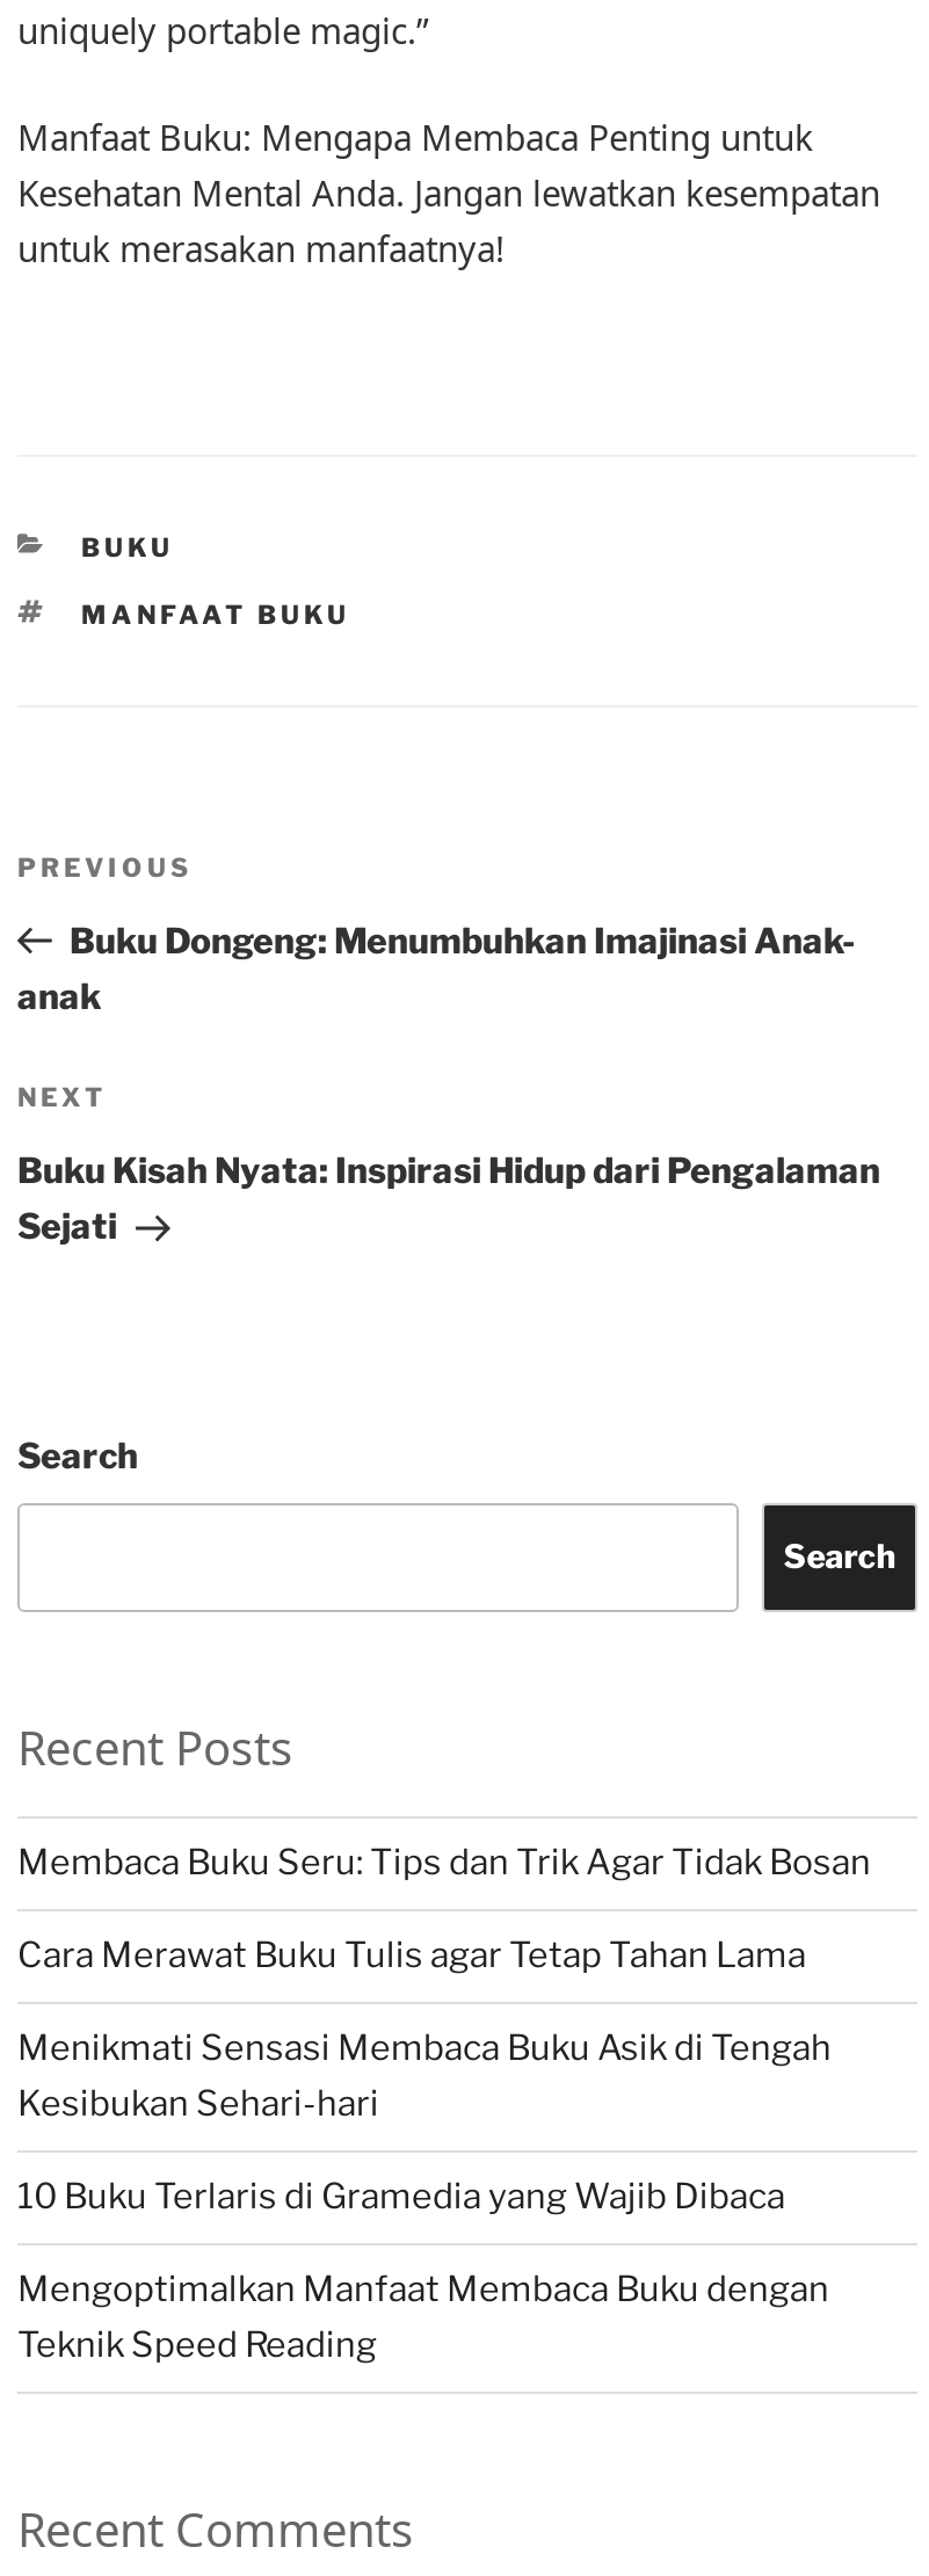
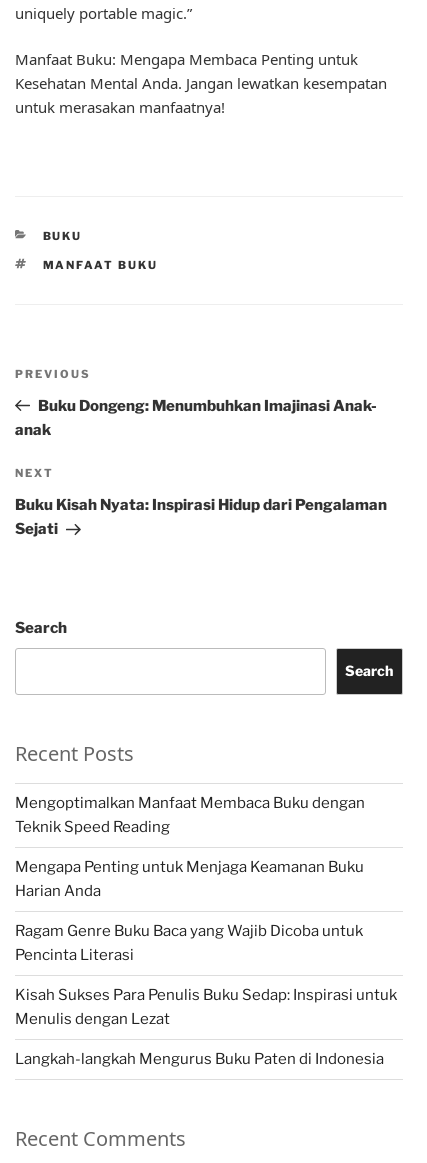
- Membaca Buku Seru: Tips dan Trik Agar Tidak Bosan
- Cara Merawat Buku Tulis agar Tetap Tahan Lama
- Menikmati Sensasi Membaca Buku Asik di Tengah
- Kesibukan Sehari-hari
- 10 Buku Terlaris di Gramedia yang Wajib Dibaca

moved up: Mengoptimalkan Manfaat Membaca Buku dengan | Teknik Speed Reading

+ Mengapa Penting untuk Menjaga Keamanan Buku
+ Harian Anda
+ Ragam Genre Buku Baca yang Wajib Dicoba untuk
+ Pencinta Literasi
+ Kisah Sukses Para Penulis Buku Sedap: Inspirasi untuk
+ Menulis dengan Lezat
+ Langkah-langkah Mengurus Buku Paten di Indonesia
